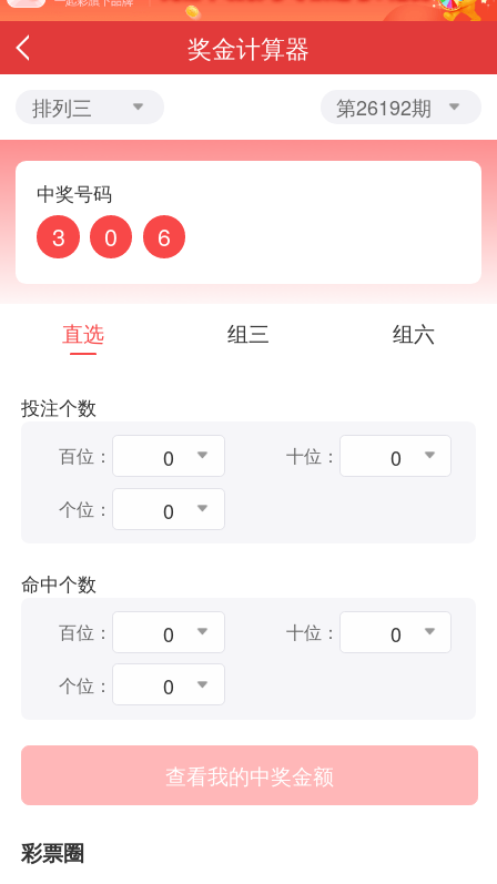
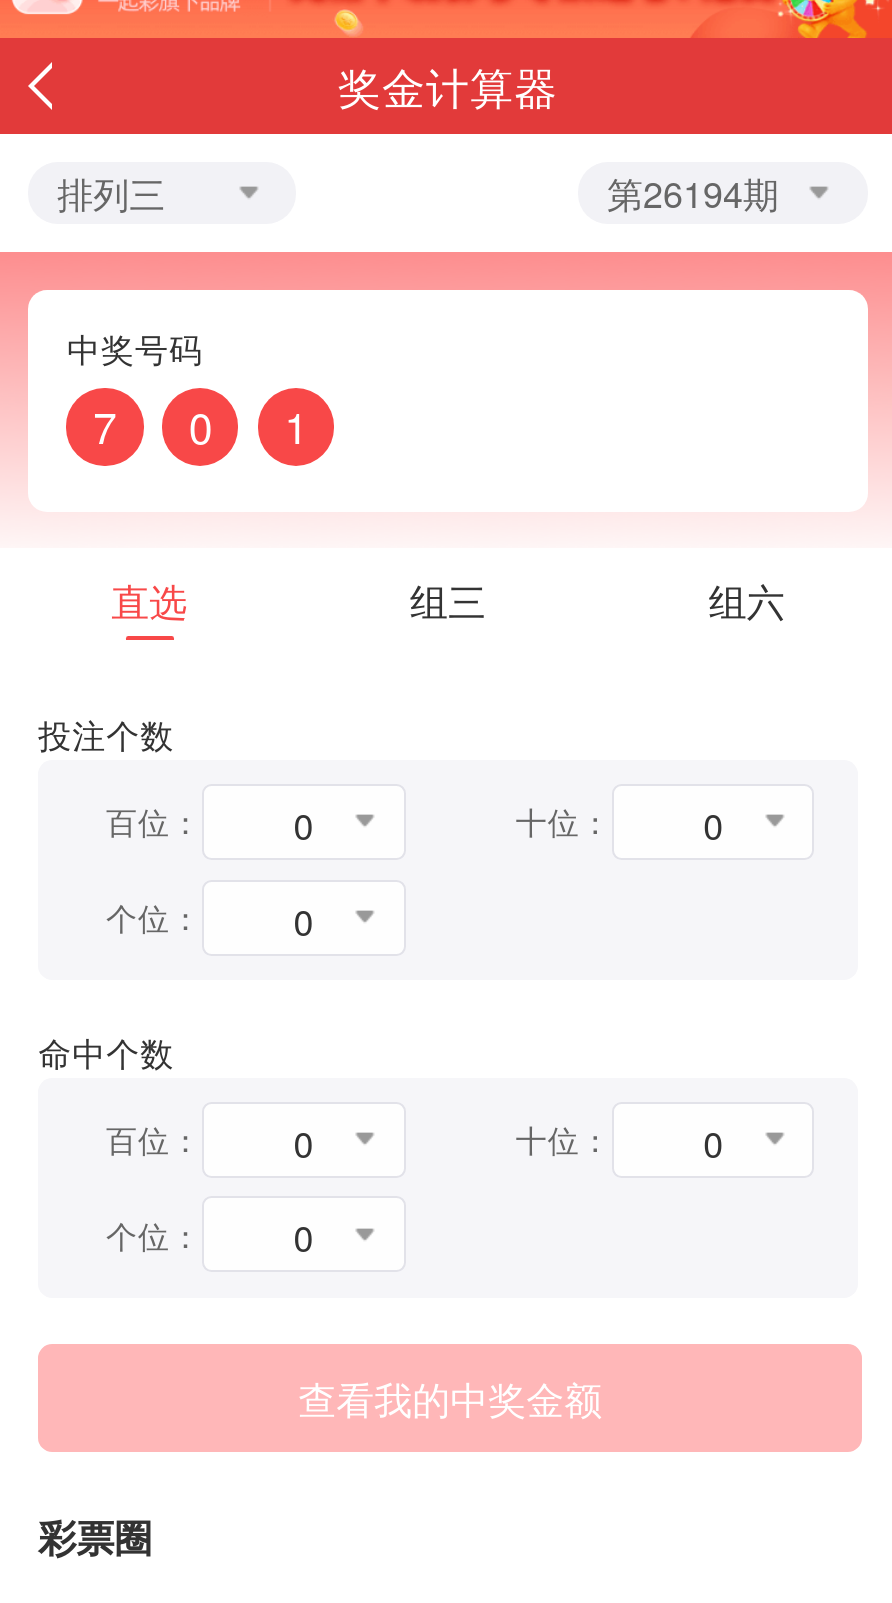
- 第26192期
+ 第26194期

- 3
+ 7

- 6
+ 1
